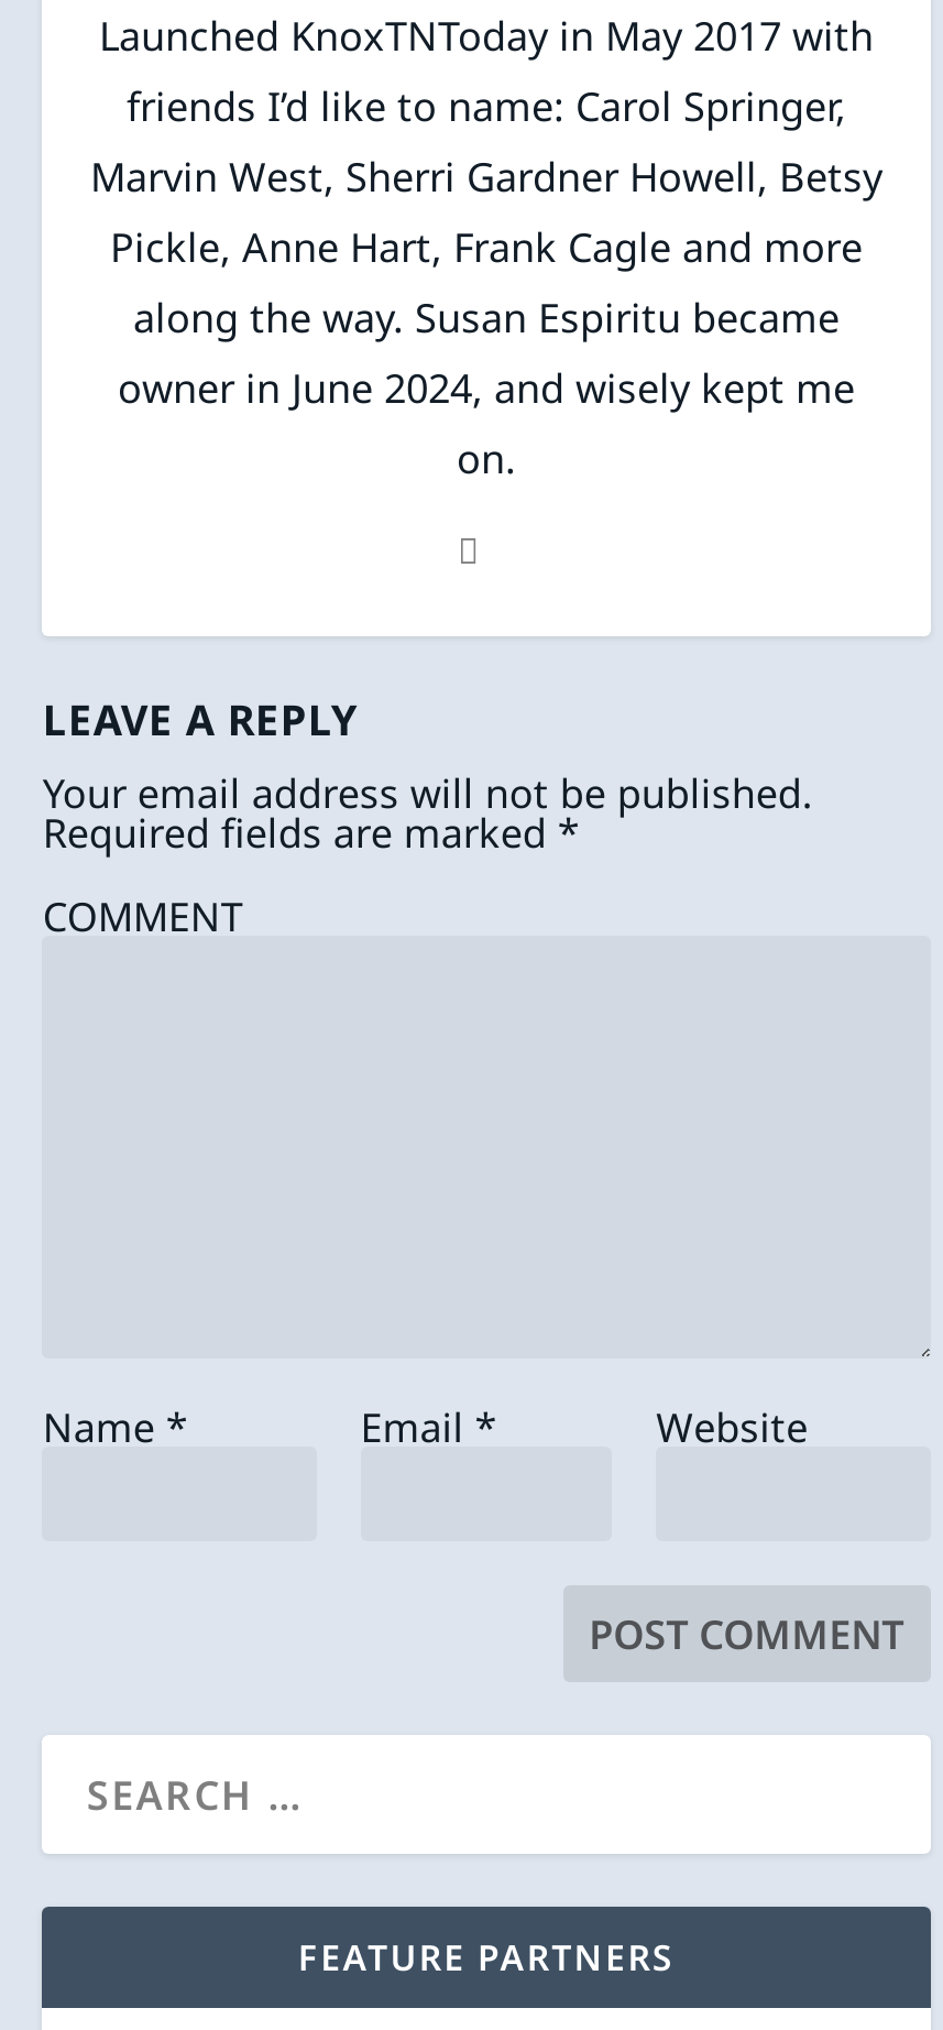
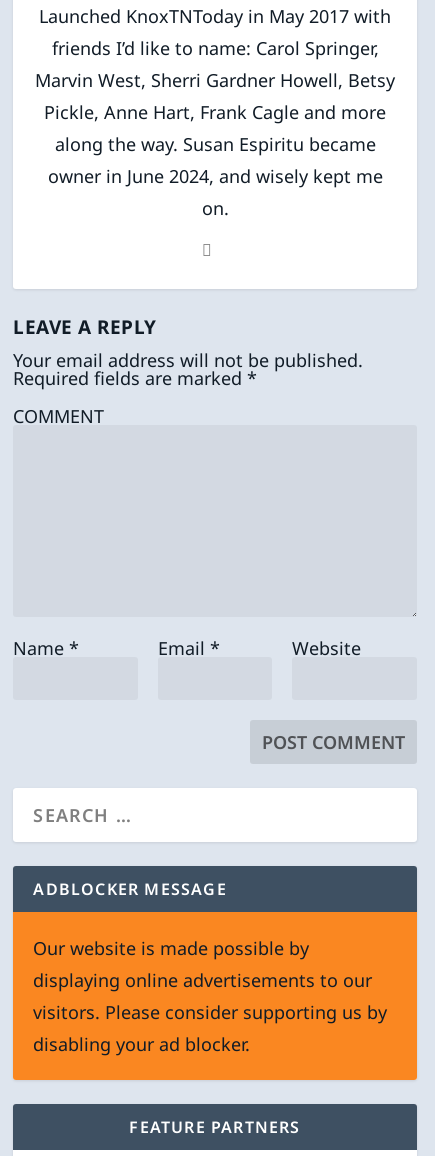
+ [image]
+ ADBLOCKER MESSAGE
+ Our website is made possible by
+ displaying online advertisements to our
+ visitors. Please consider supporting us by
+ disabling your ad blocker.
